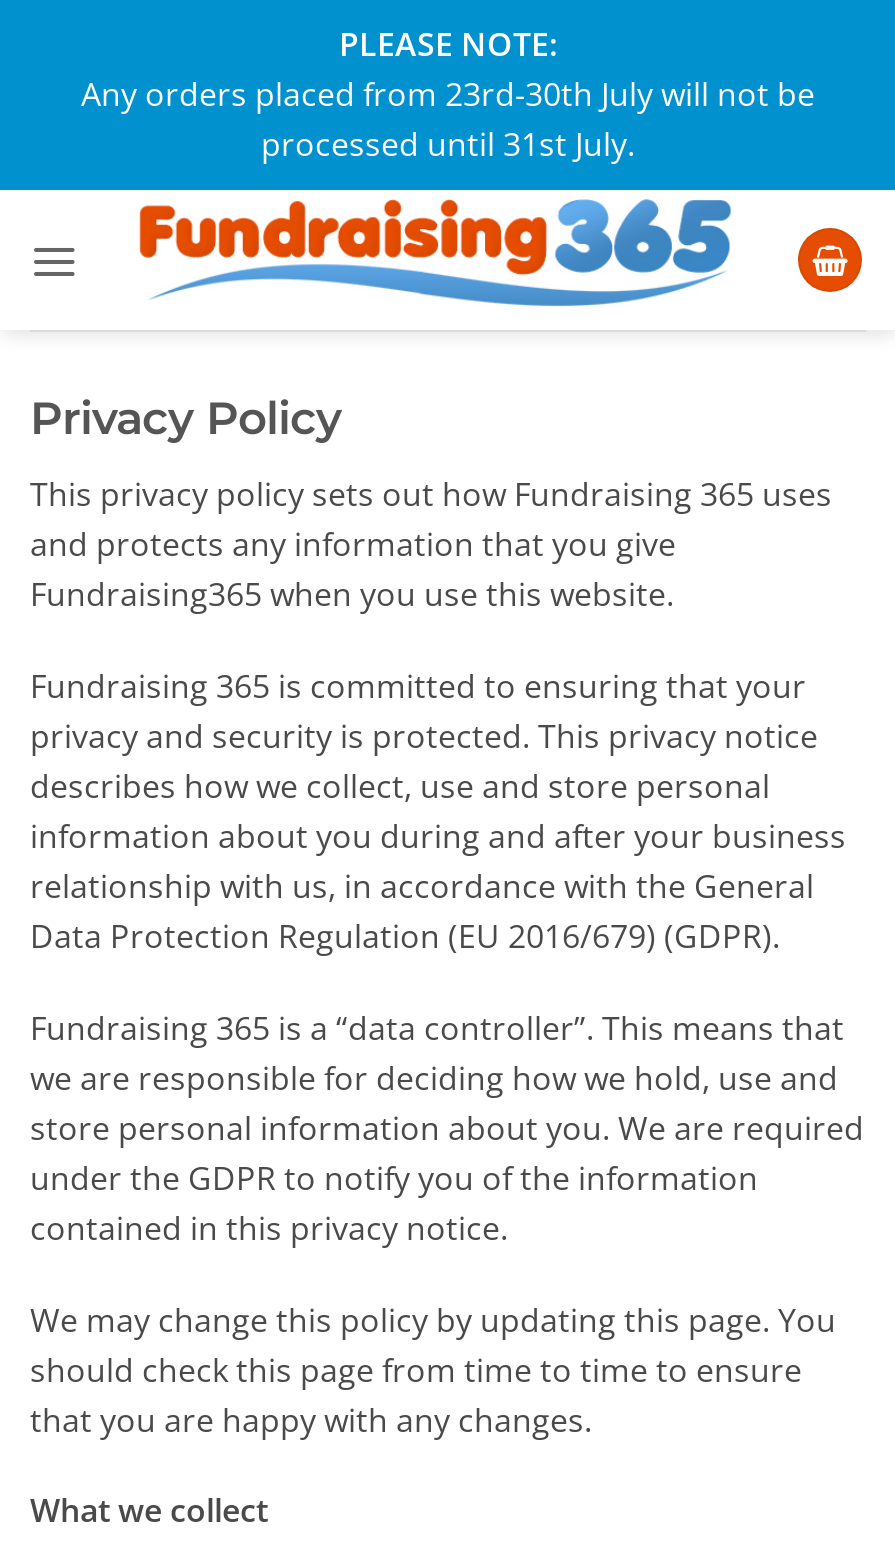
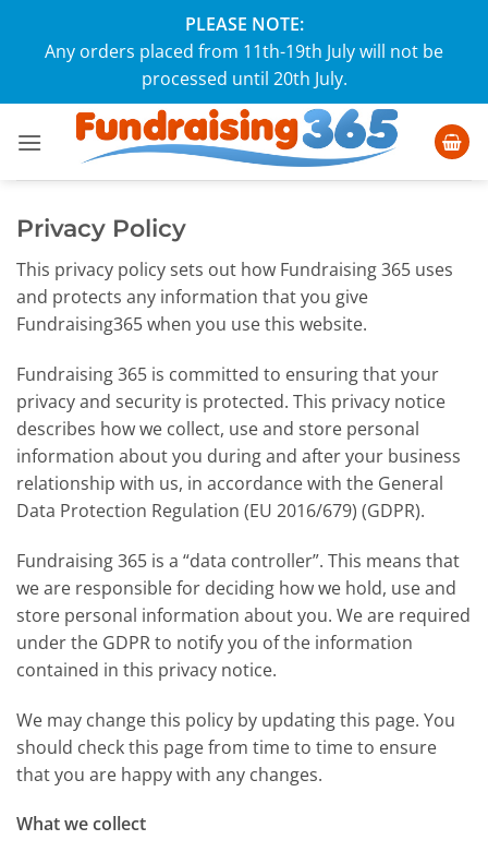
- Any orders placed from 23rd-30th July will not be
+ Any orders placed from 11th-19th July will not be

- processed until 31st July.
+ processed until 20th July.
